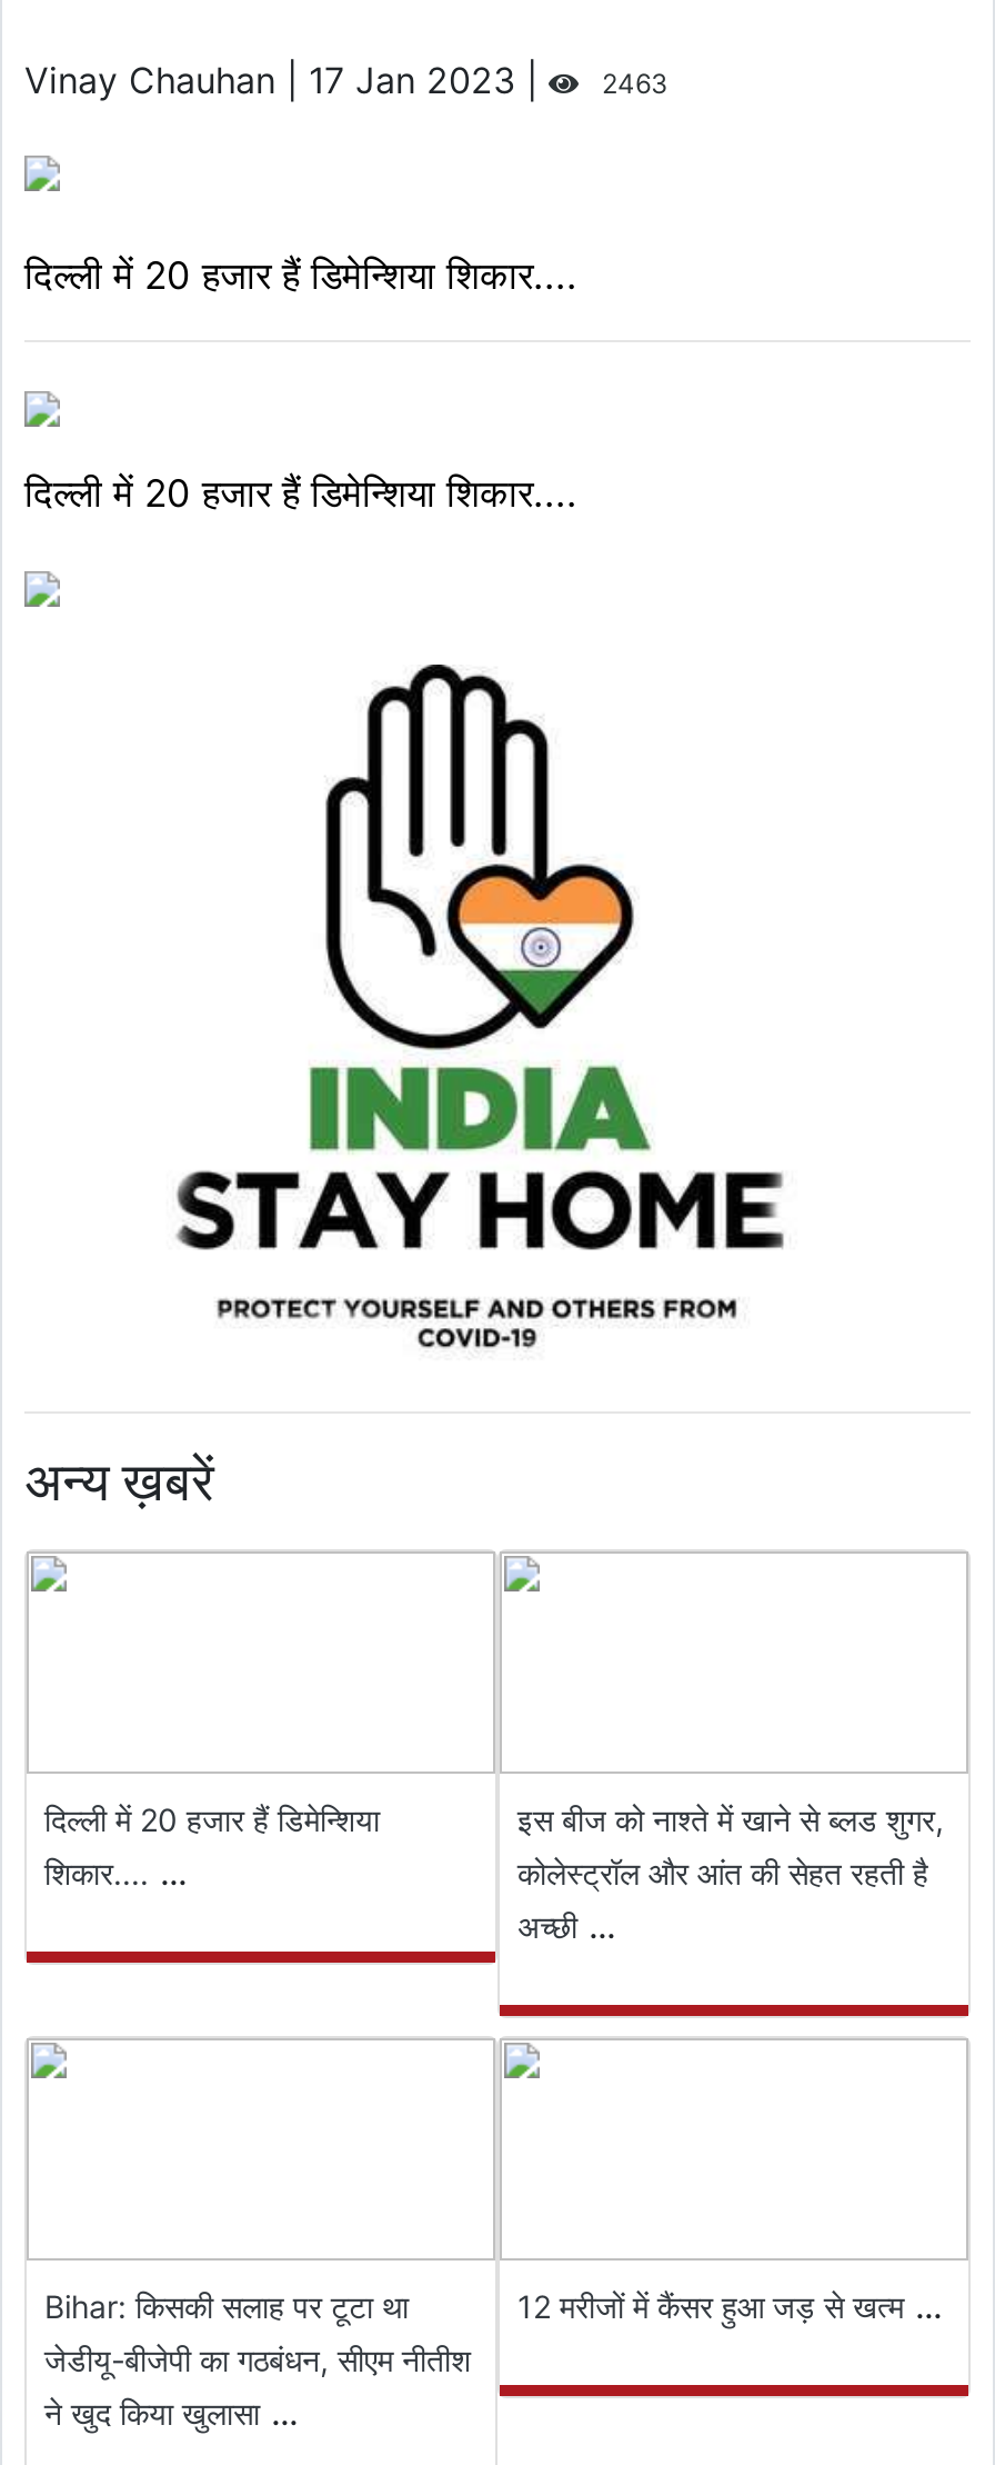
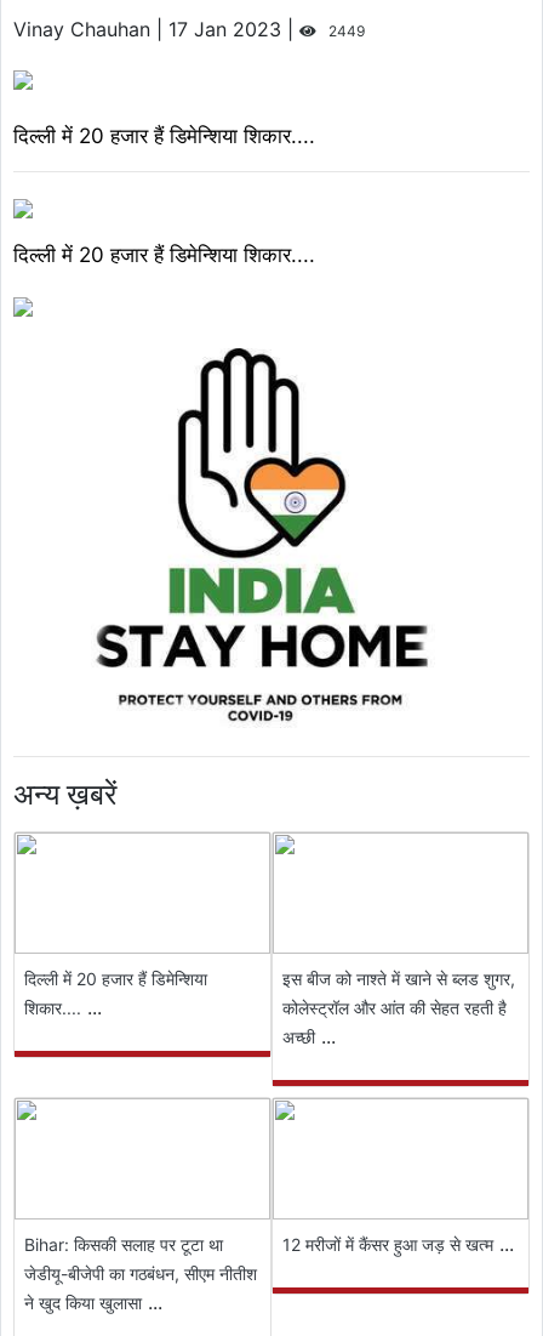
- 2463
+ 2449
